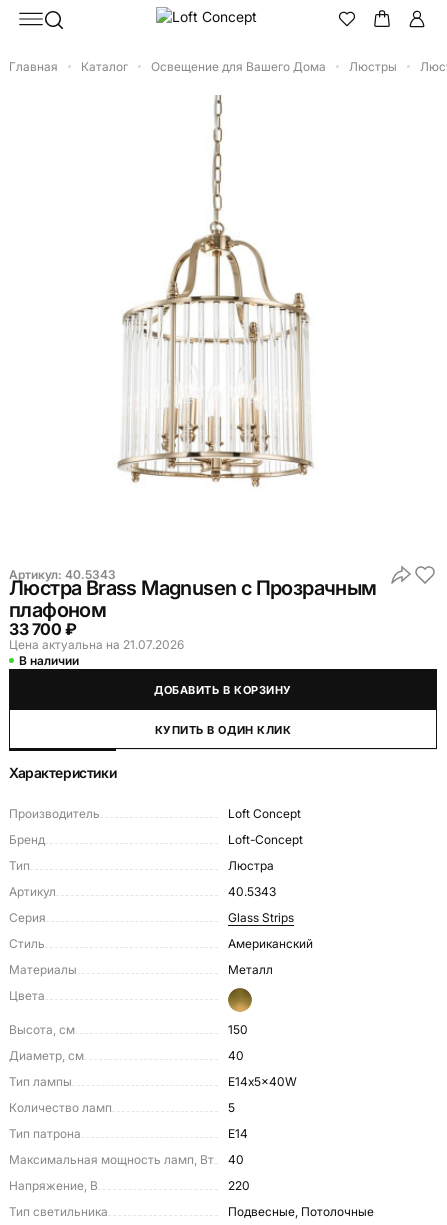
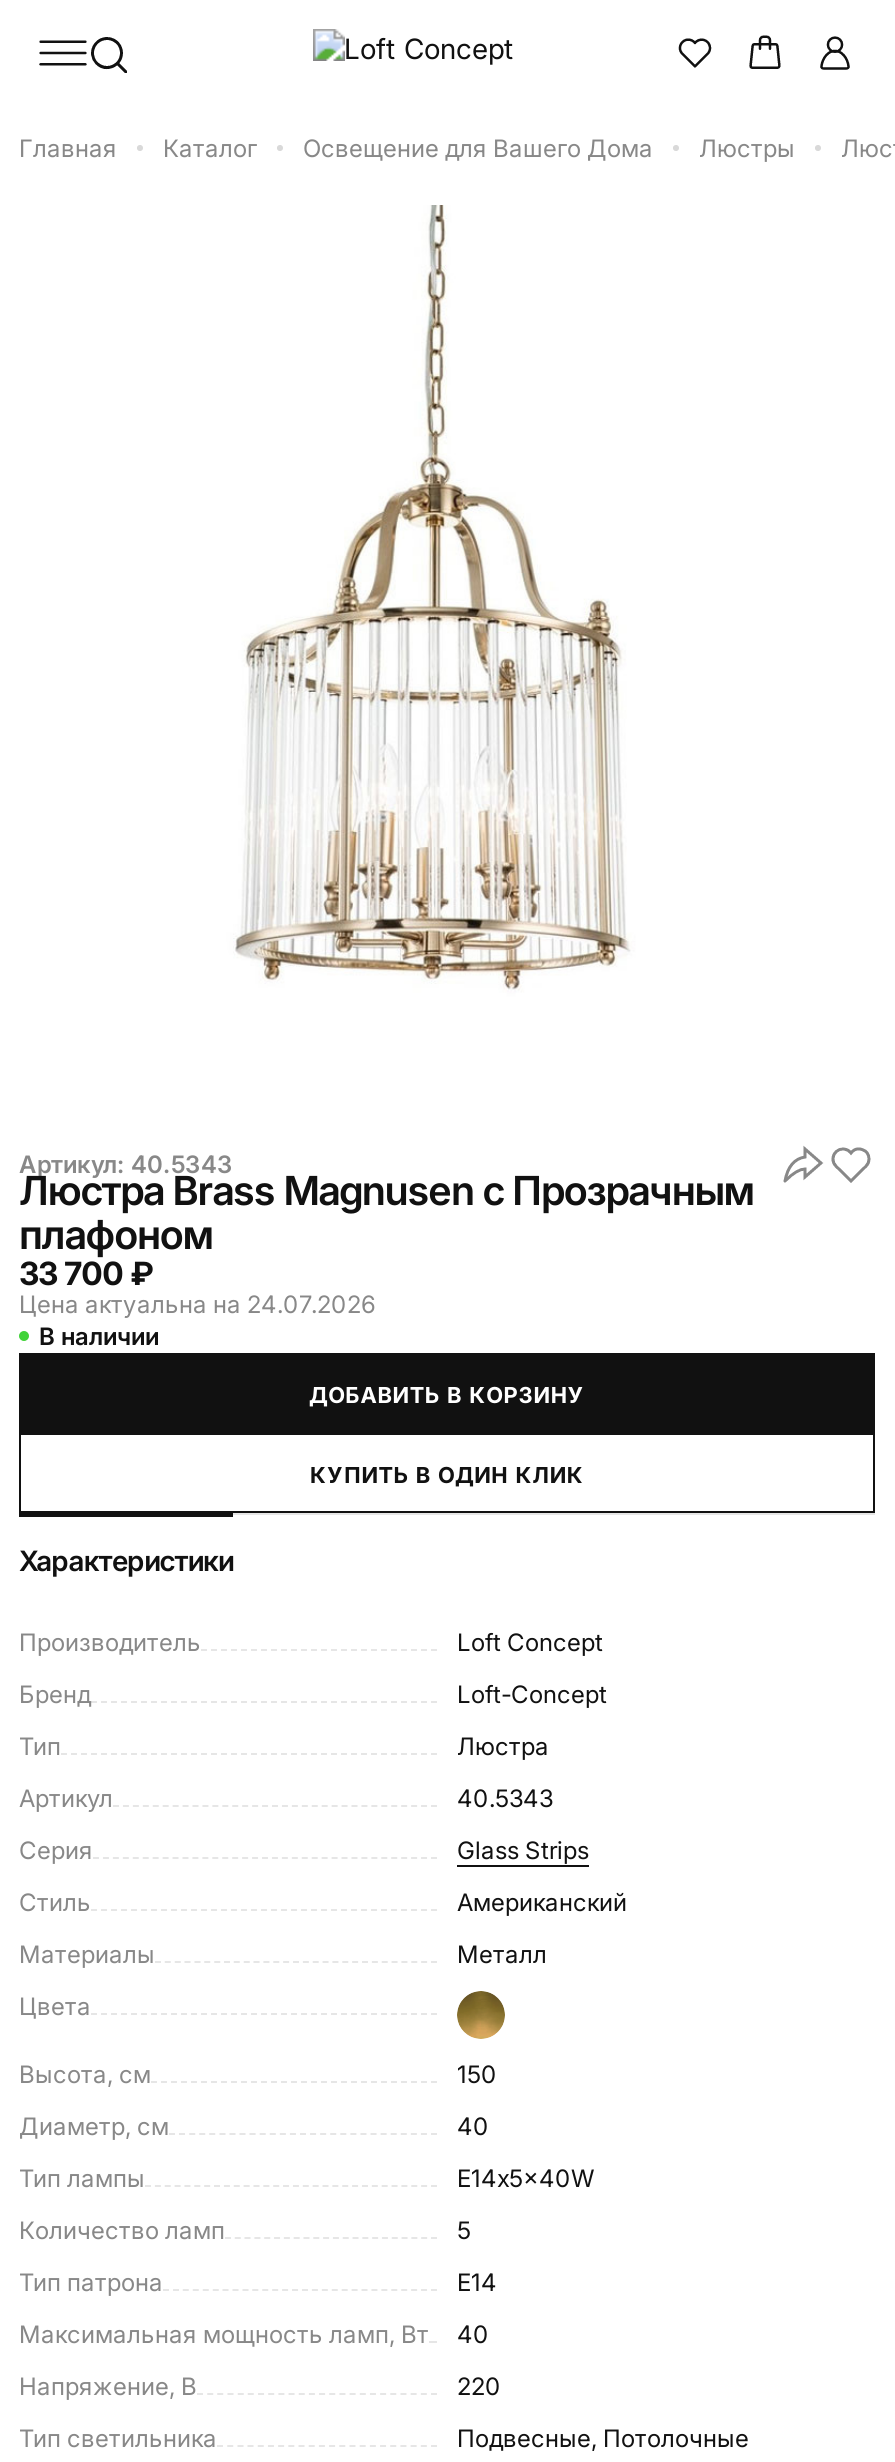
- Цена актуальна на 21.07.2026
+ Цена актуальна на 24.07.2026
